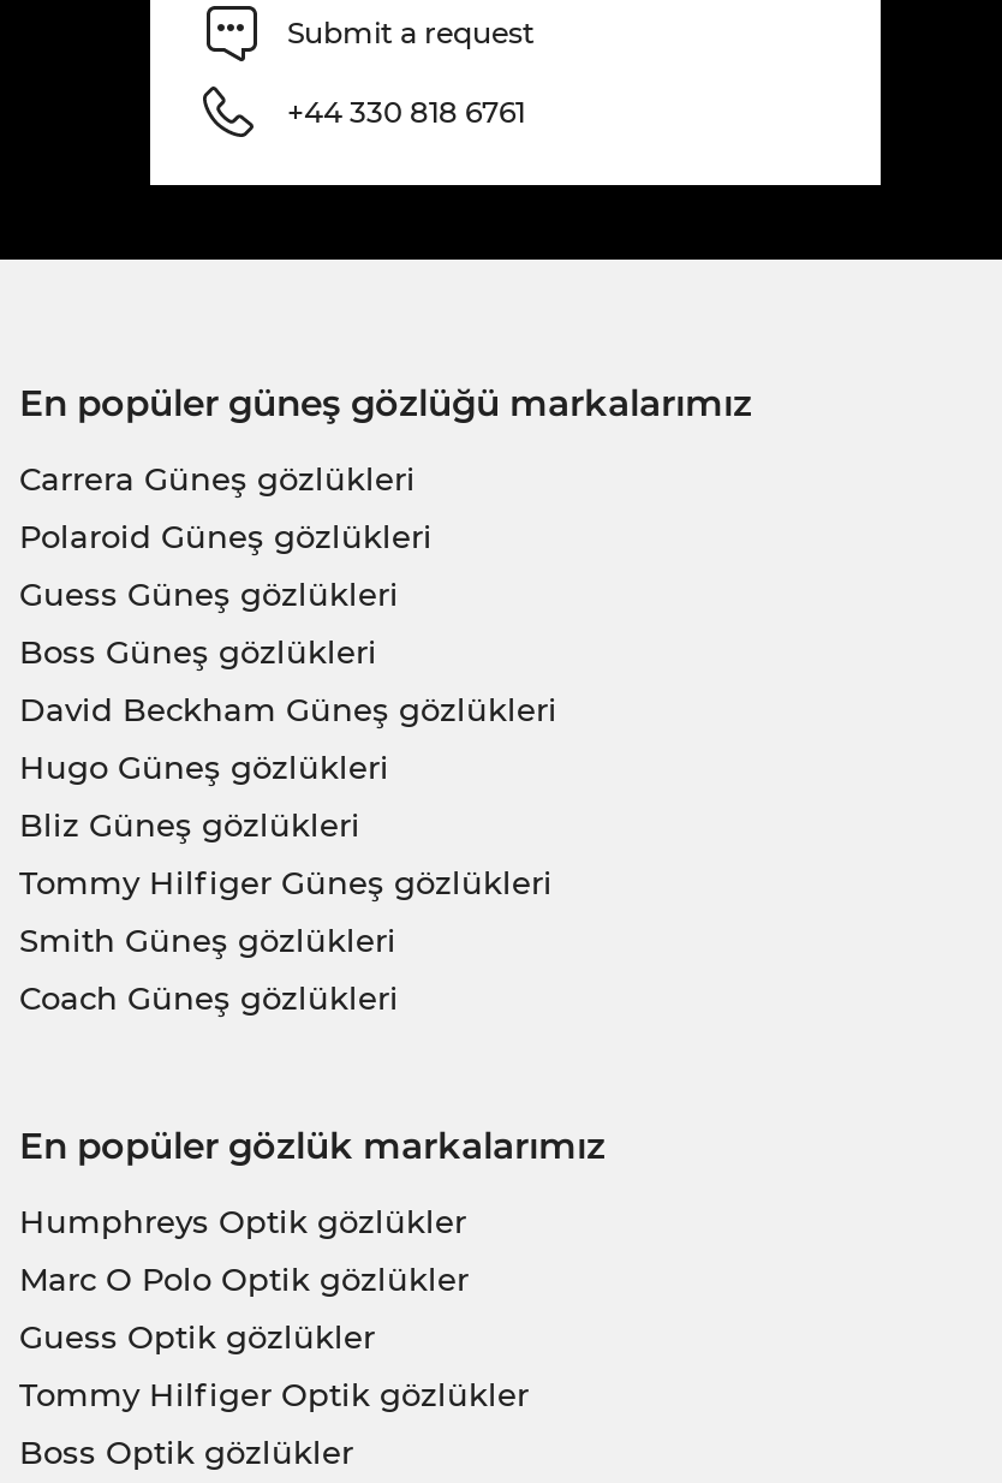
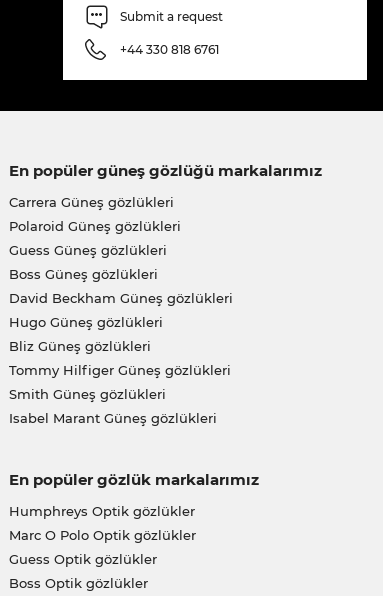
- Coach Güneş gözlükleri
+ Isabel Marant Güneş gözlükleri

- Tommy Hilfiger Optik gözlükler
